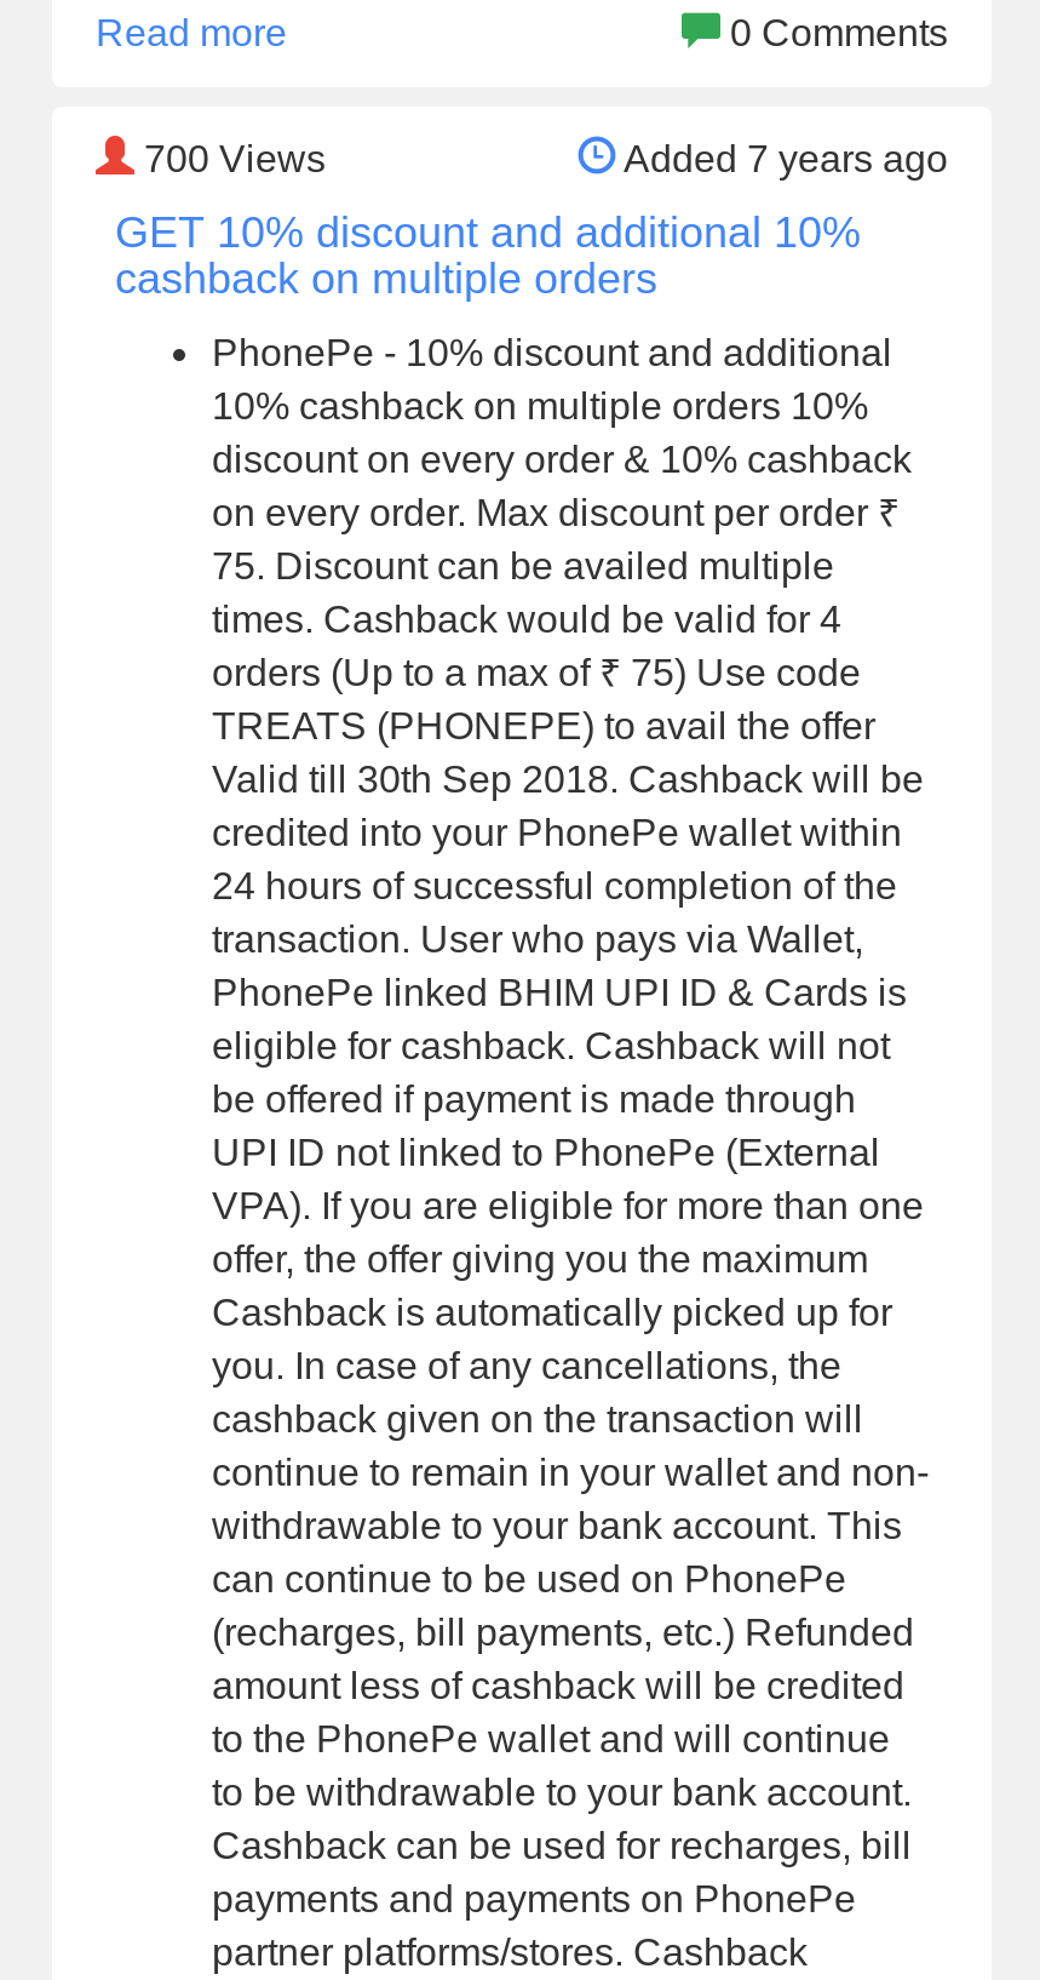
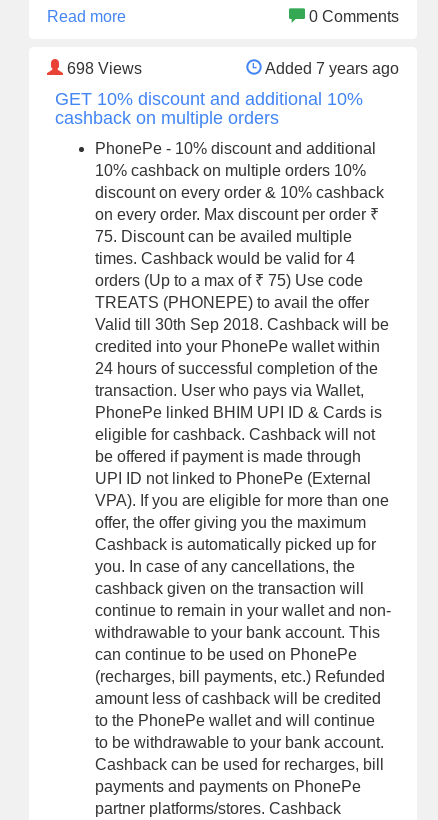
- 700 Views
+ 698 Views
